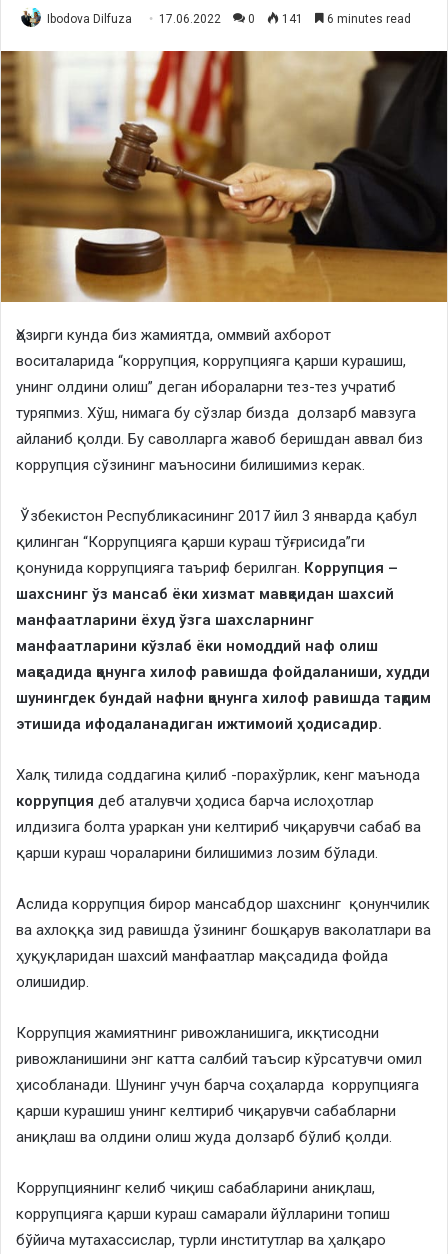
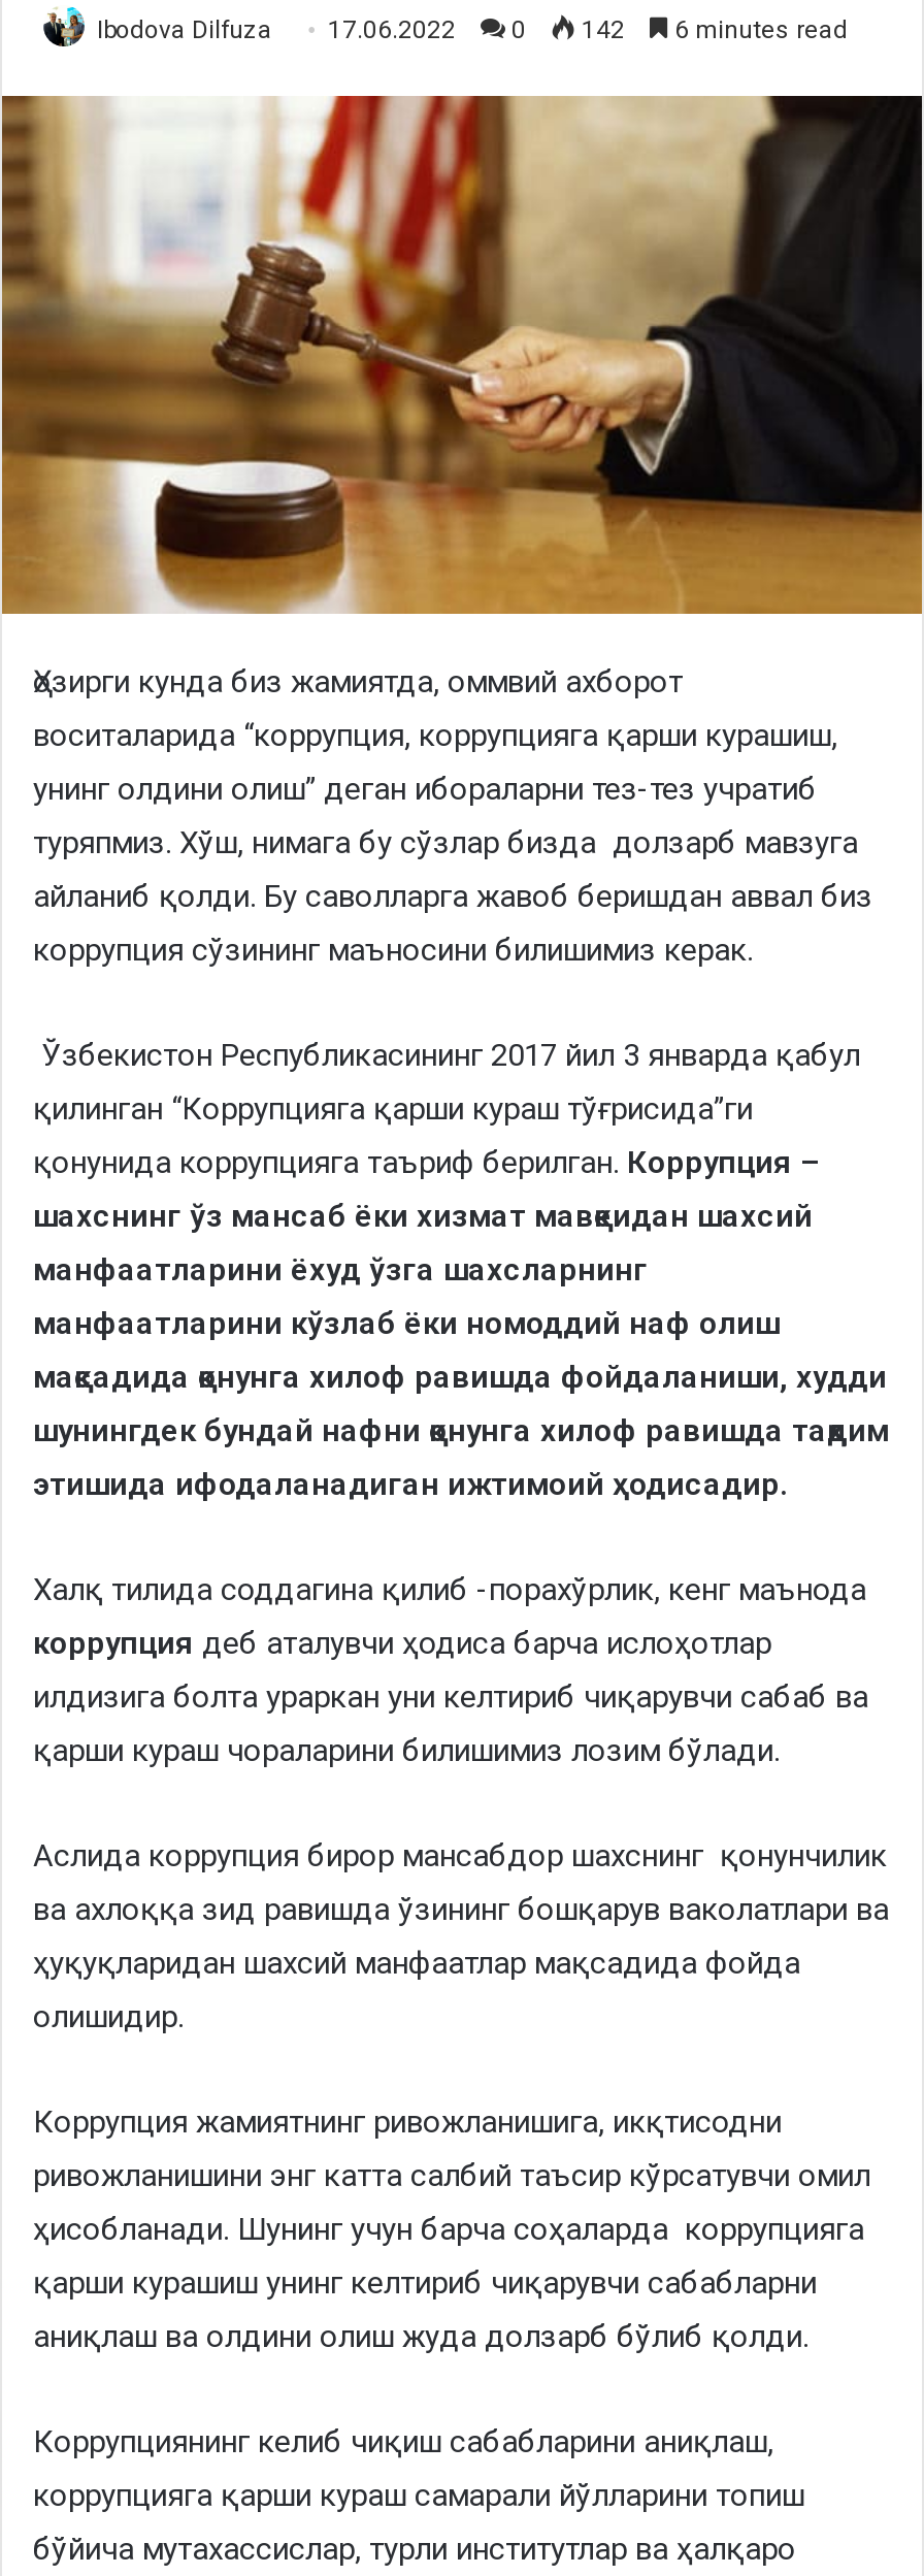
- Ibodova Dilfuza 17.06.2022 0 141 6 minutes read
+ Ibodova Dilfuza 17.06.2022 0 142 6 minutes read
